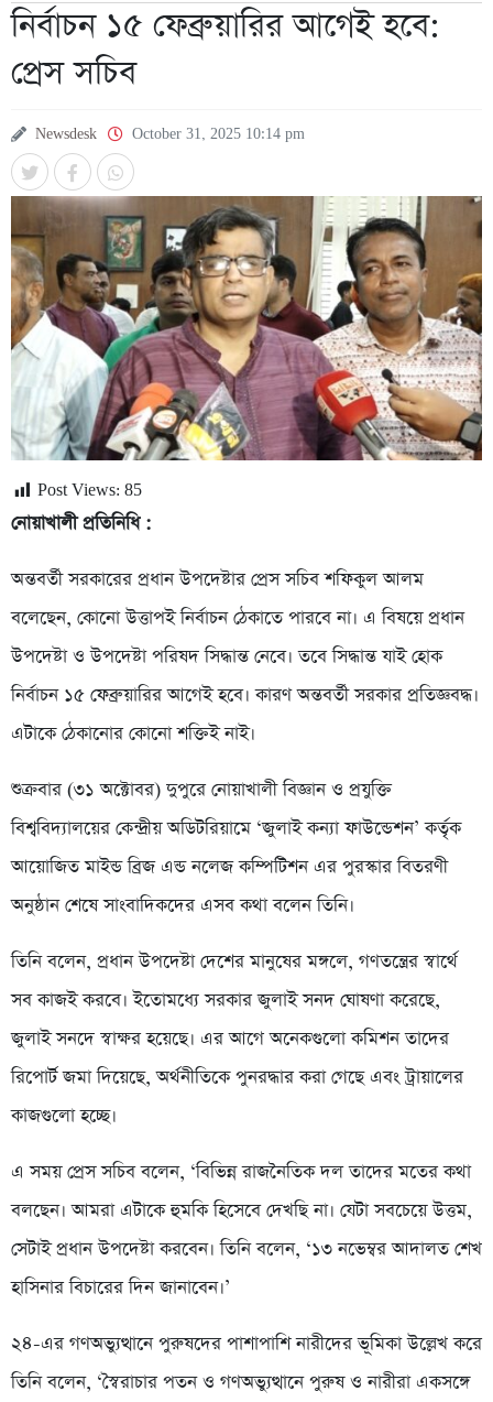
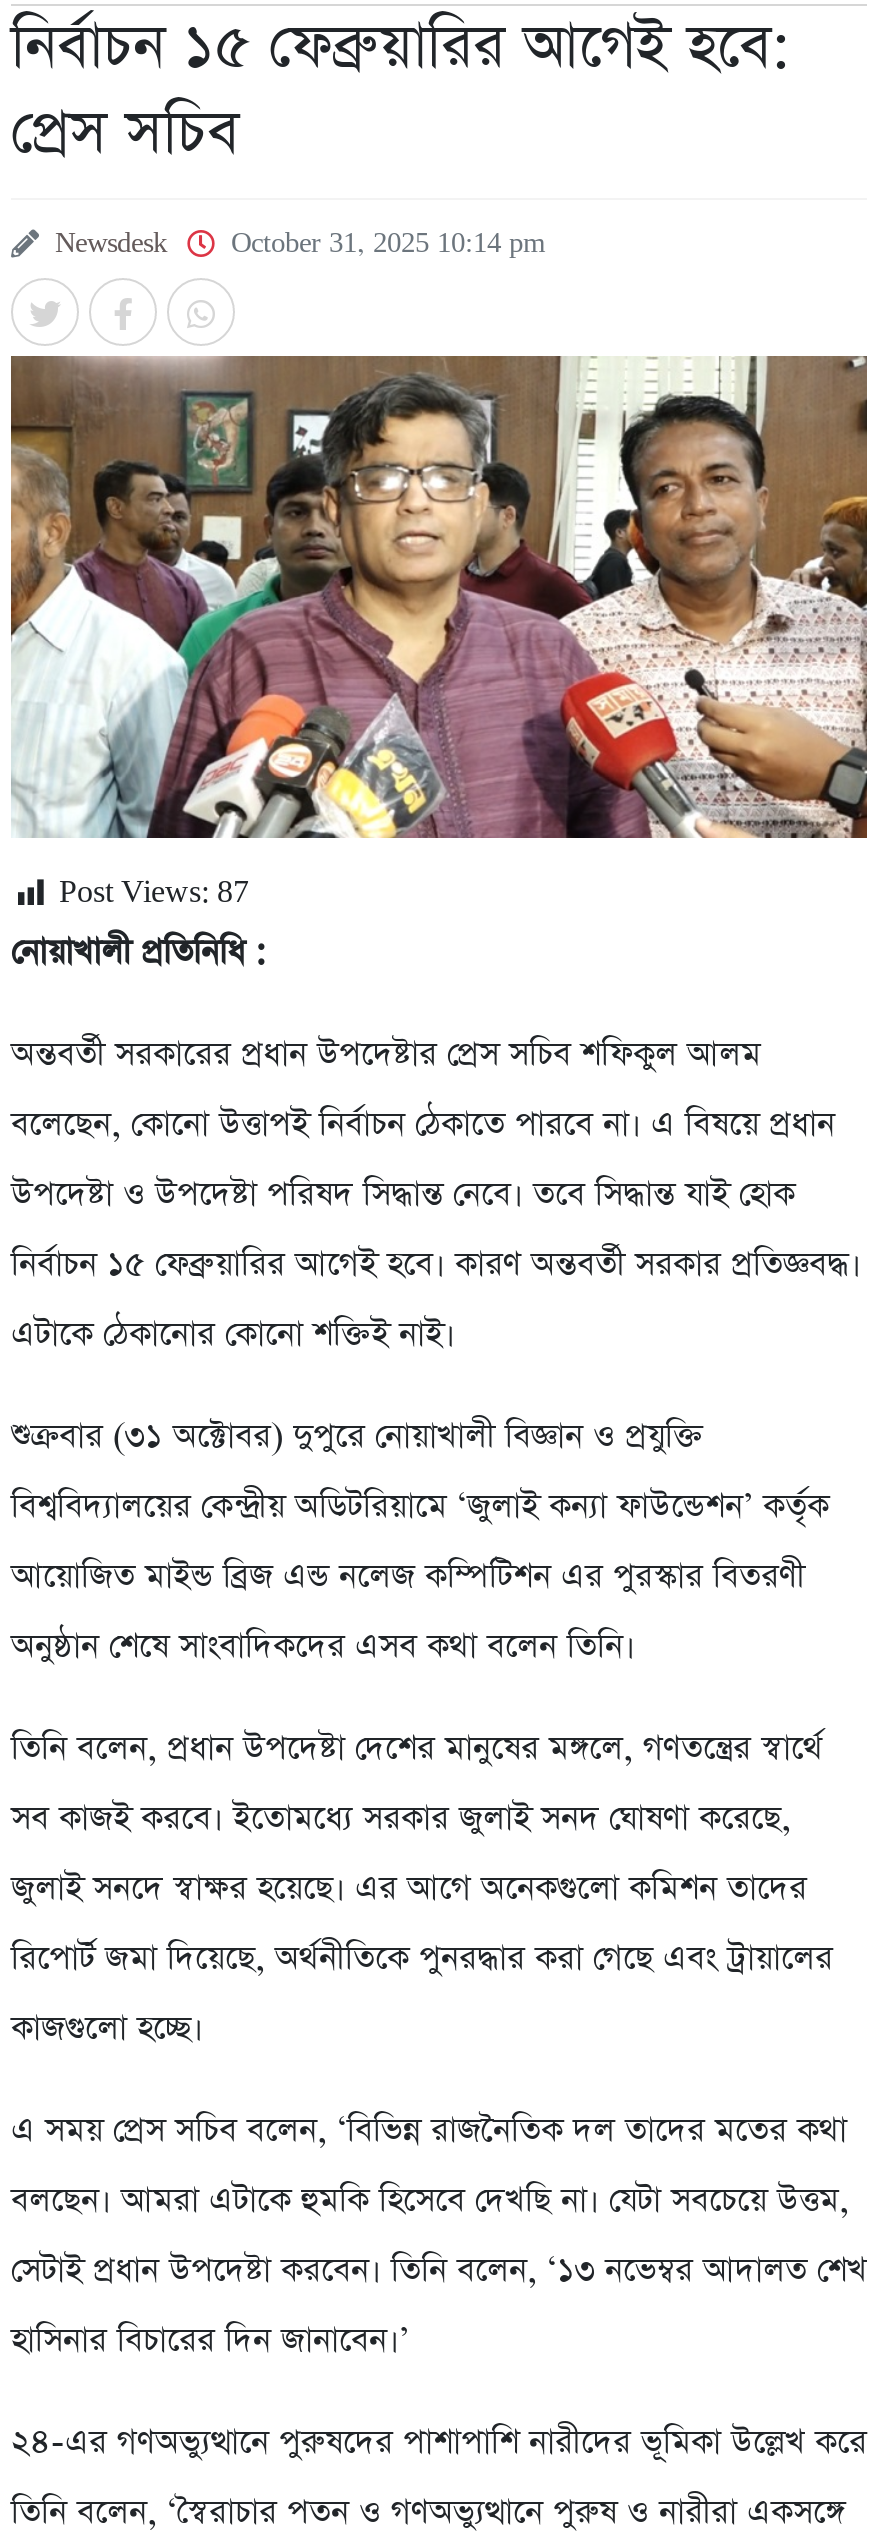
- Post Views: 85
+ Post Views: 87
